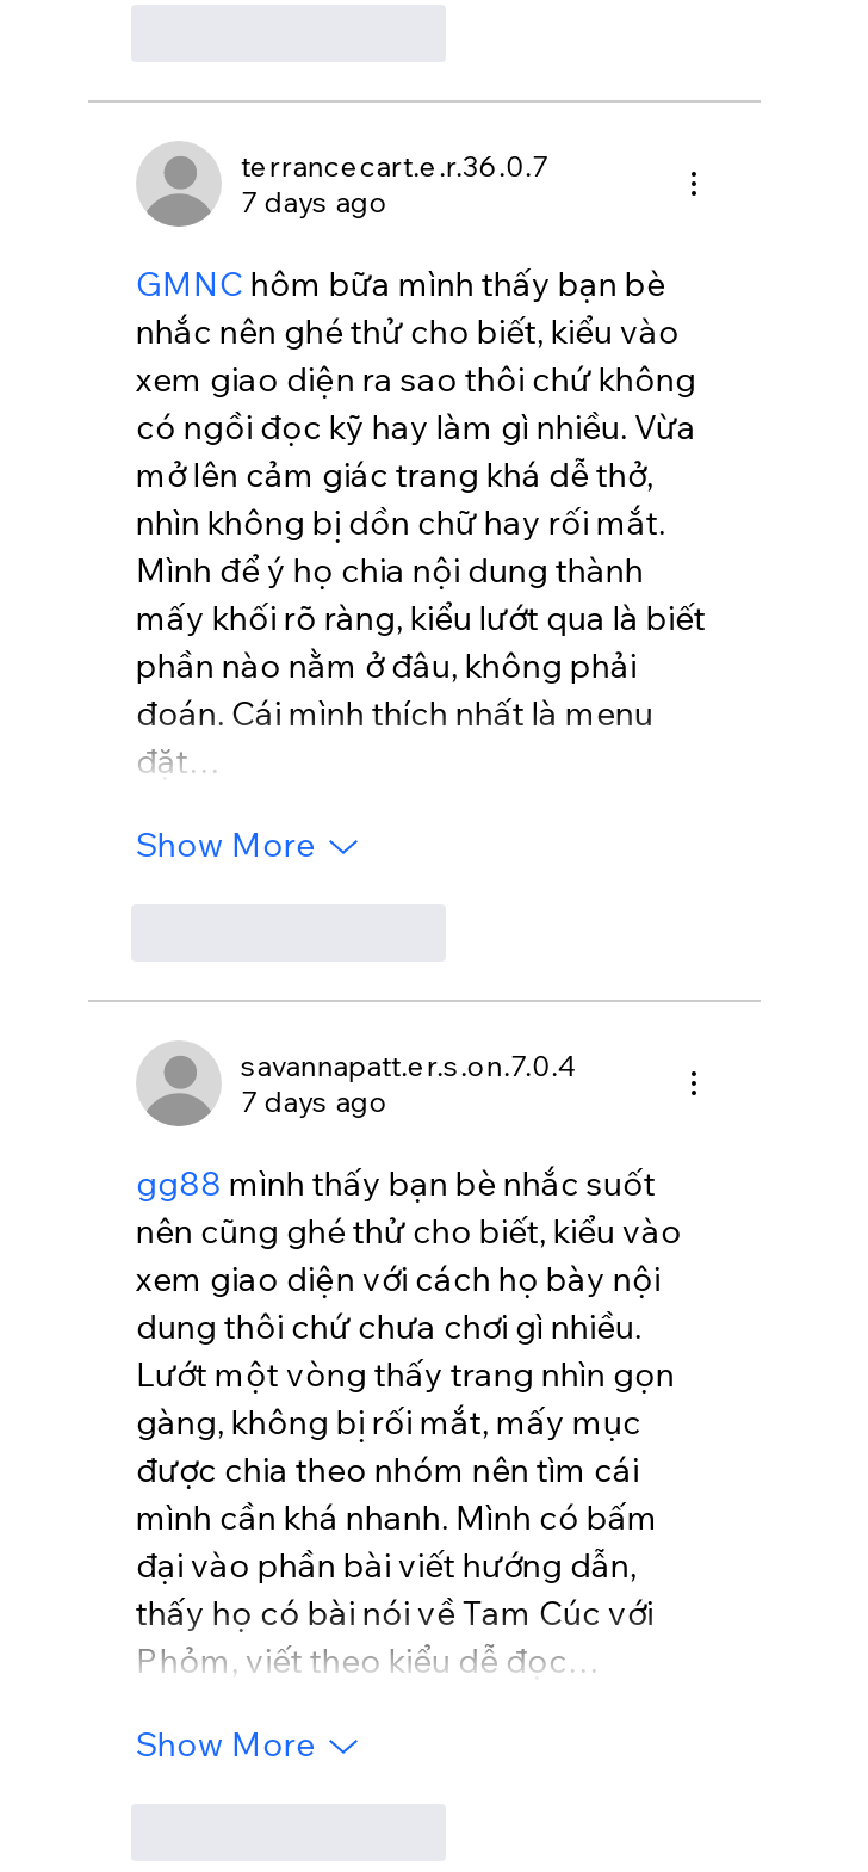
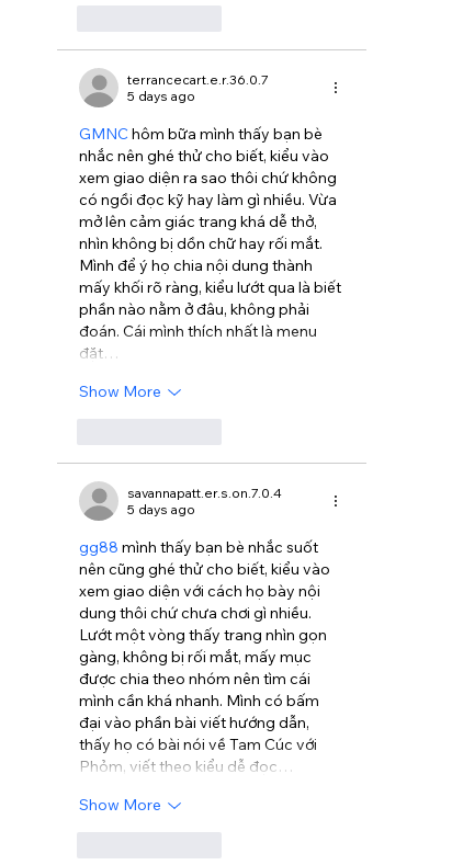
- 7 days ago
+ 5 days ago

- 7 days ago
+ 5 days ago
